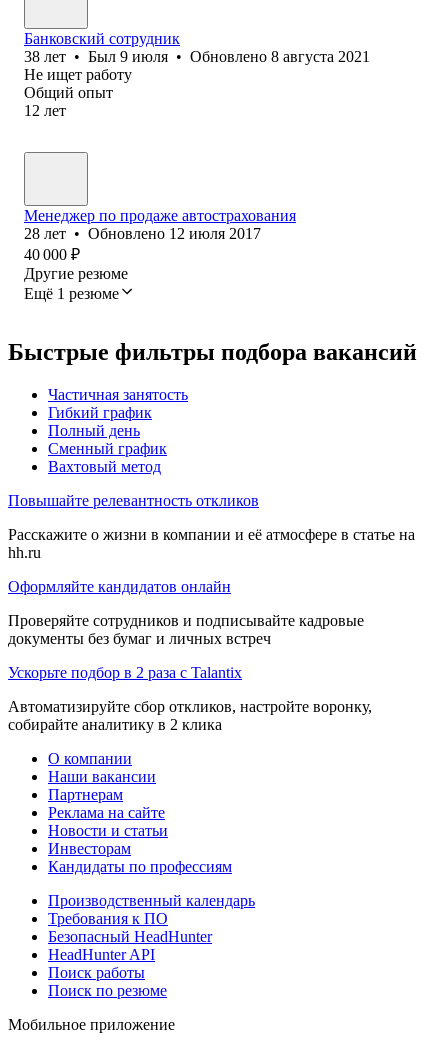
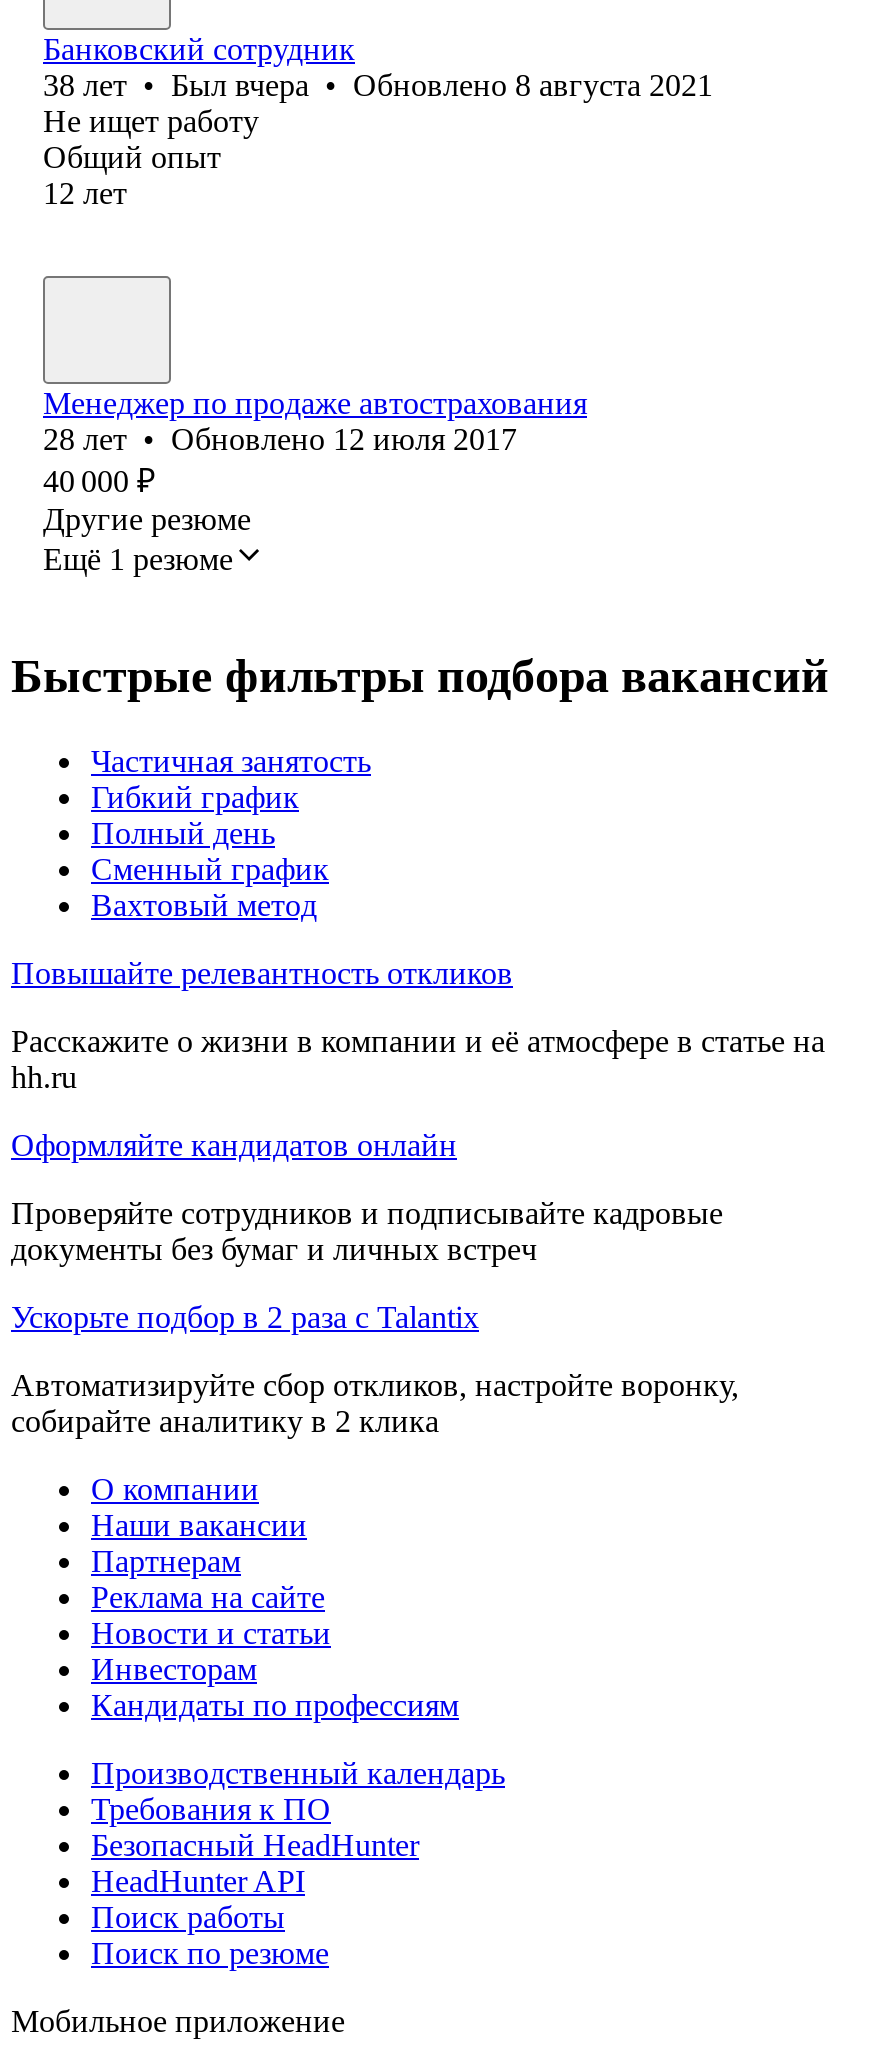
- 38 лет • Был 9 июля • Обновлено 8 августа 2021
+ 38 лет • Был вчера • Обновлено 8 августа 2021
